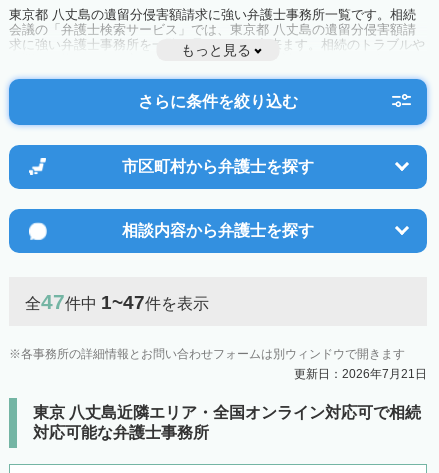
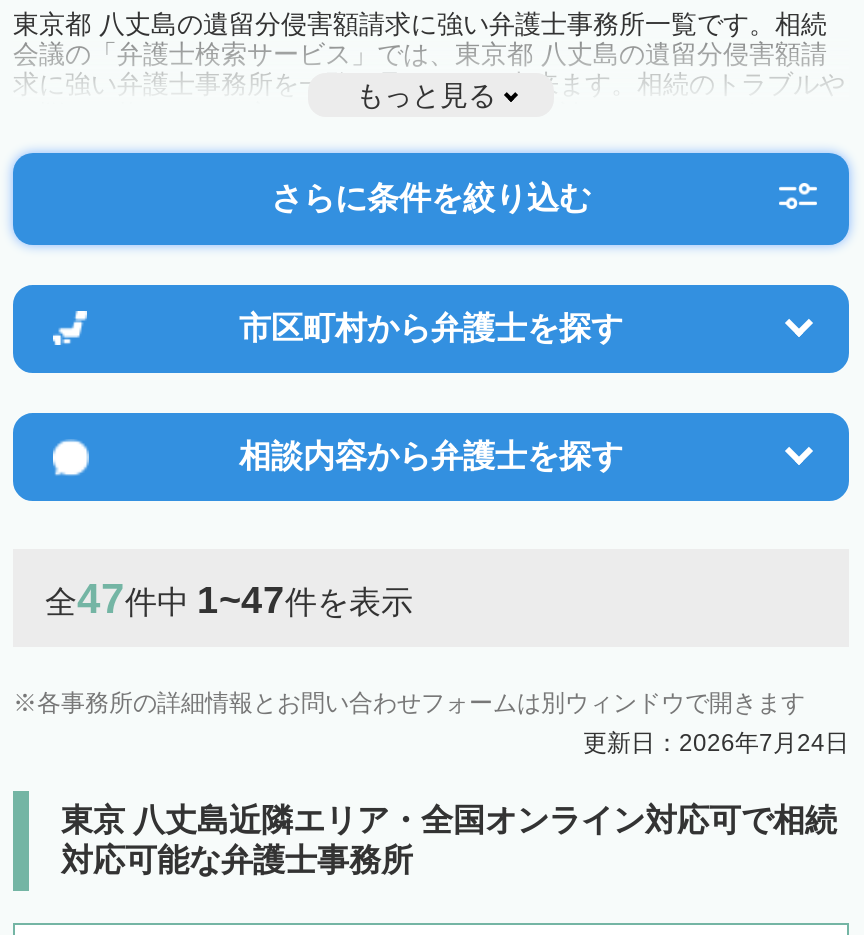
- 更新日：2026年7月21日
+ 更新日：2026年7月24日
